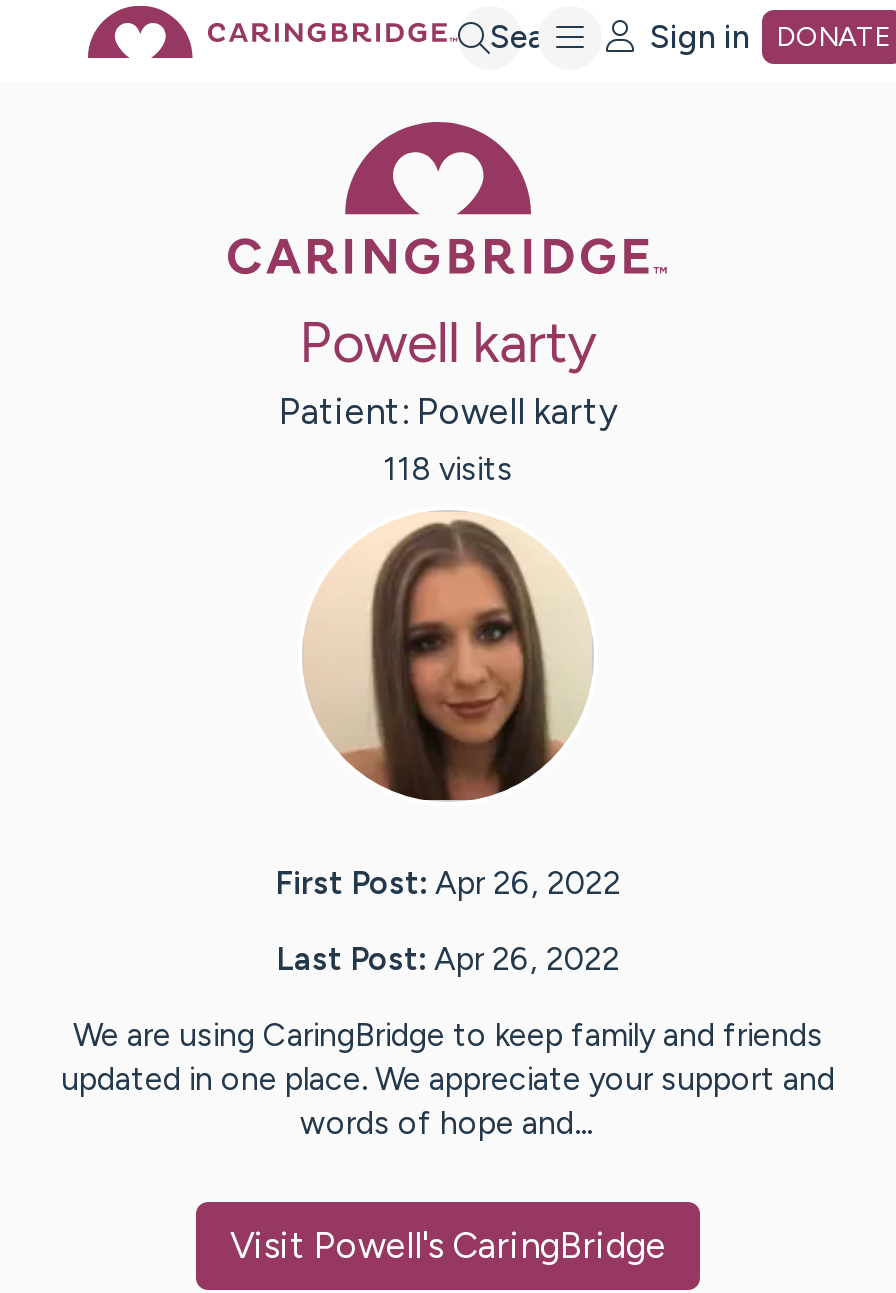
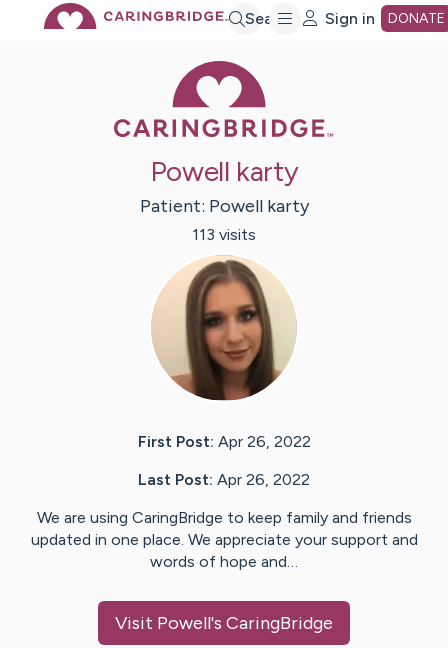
- 118 visits
+ 113 visits
